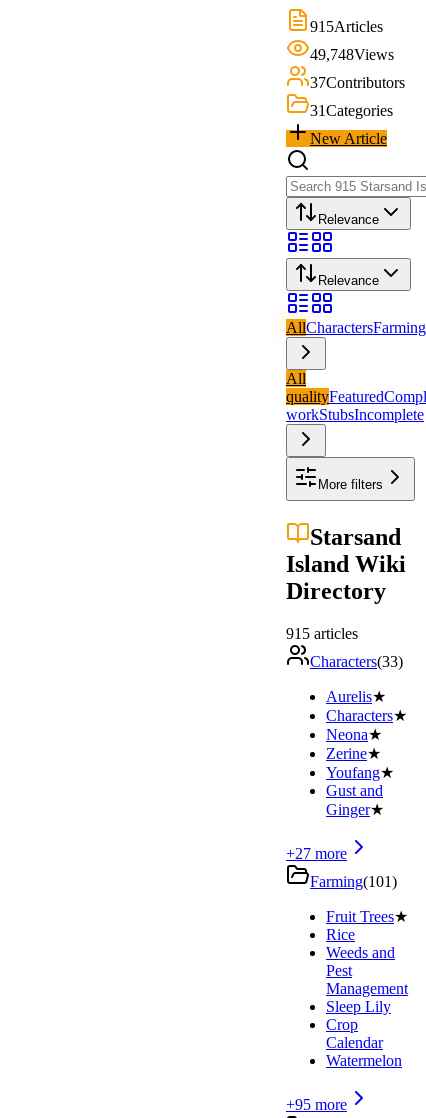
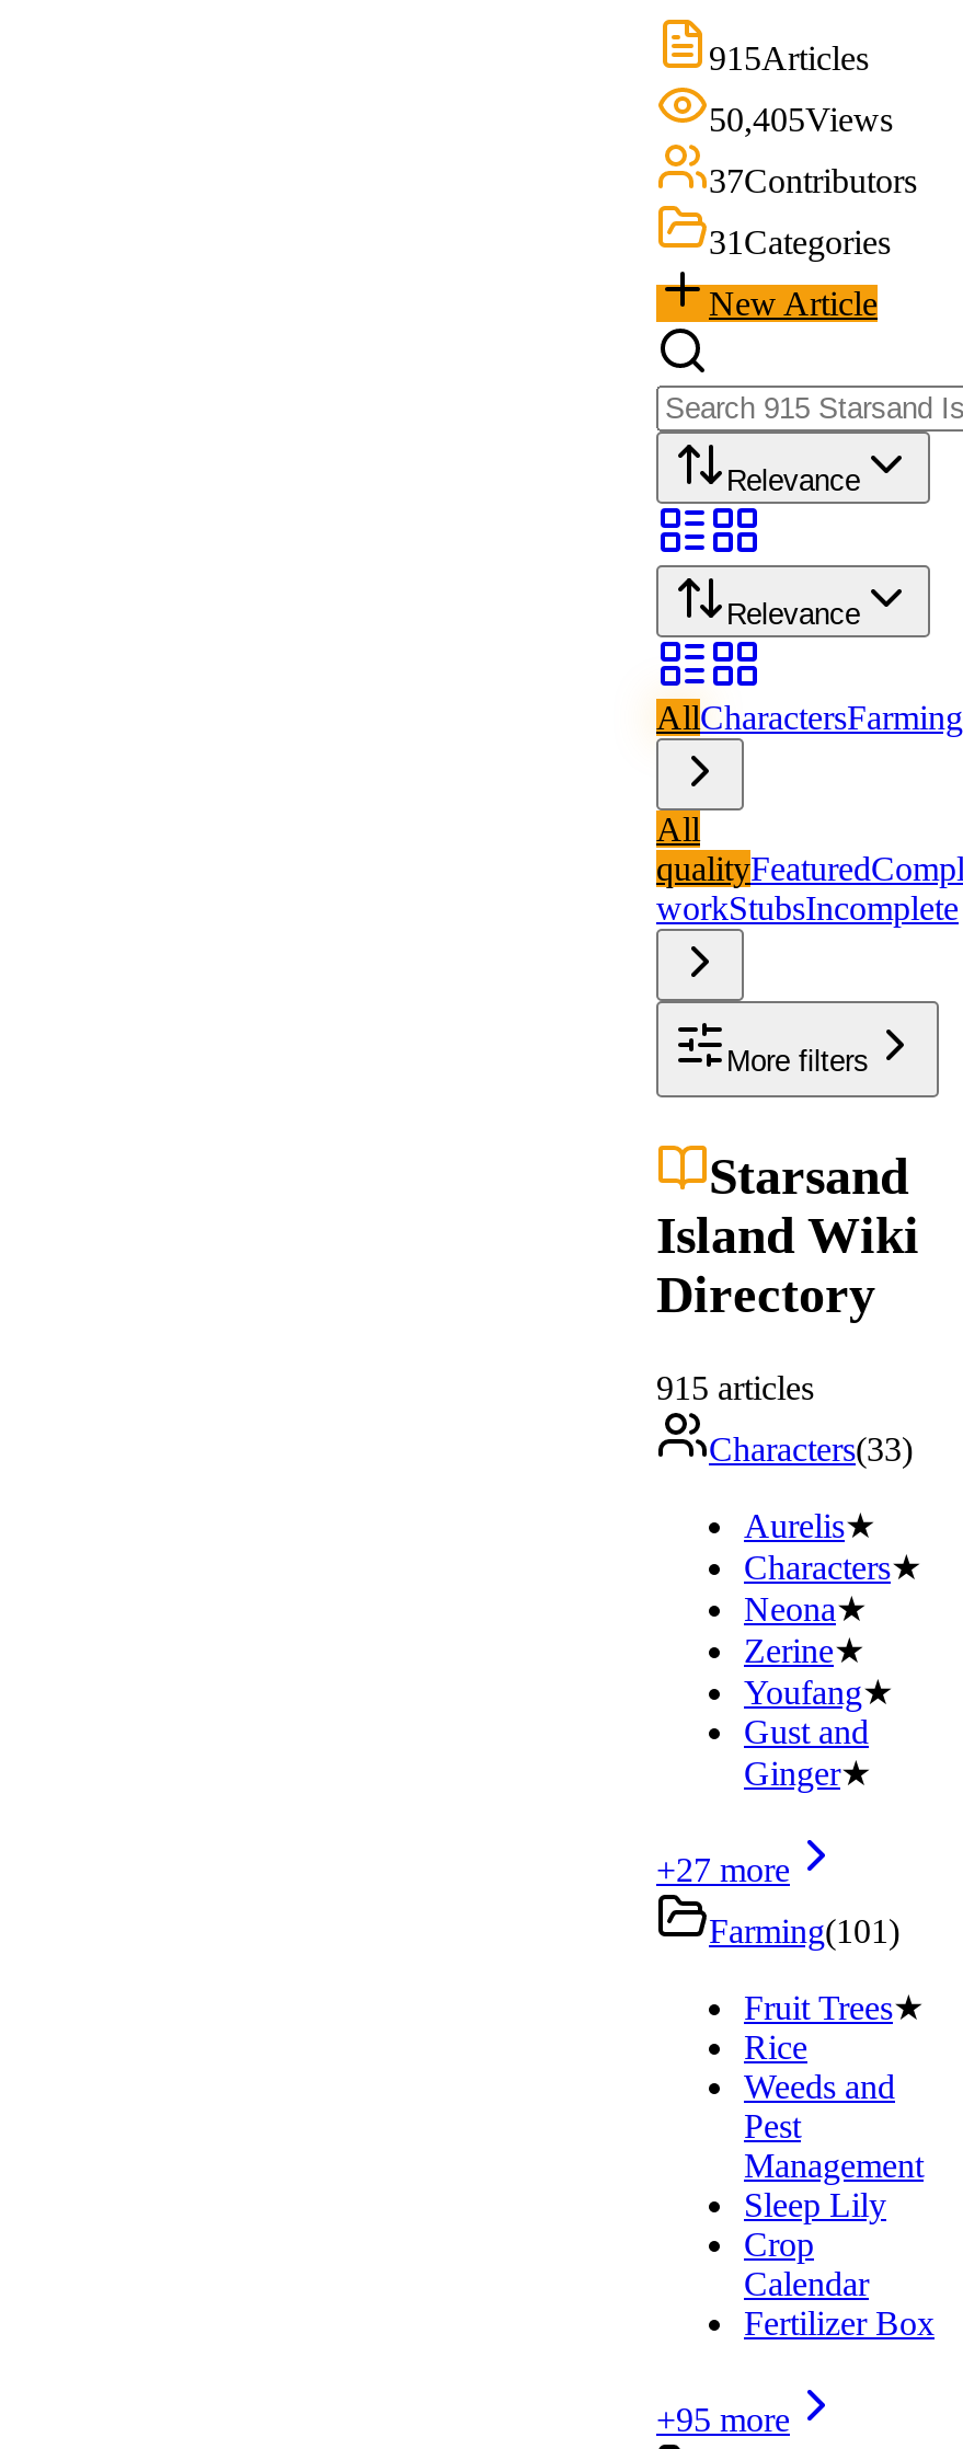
- 49,748Views
+ 50,405Views

- Watermelon
+ Fertilizer Box
